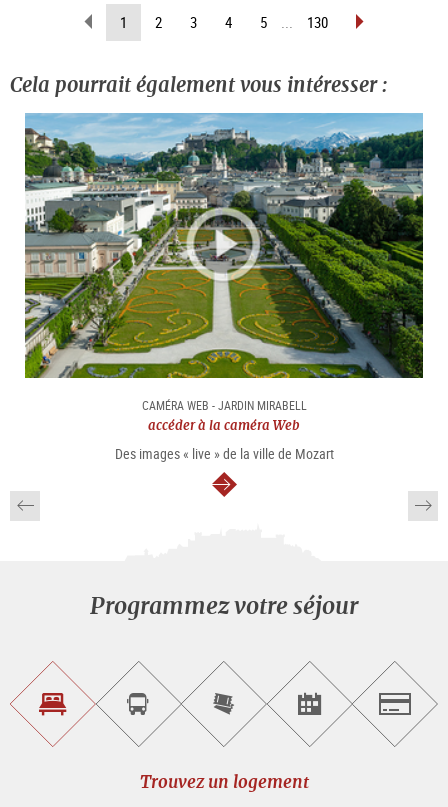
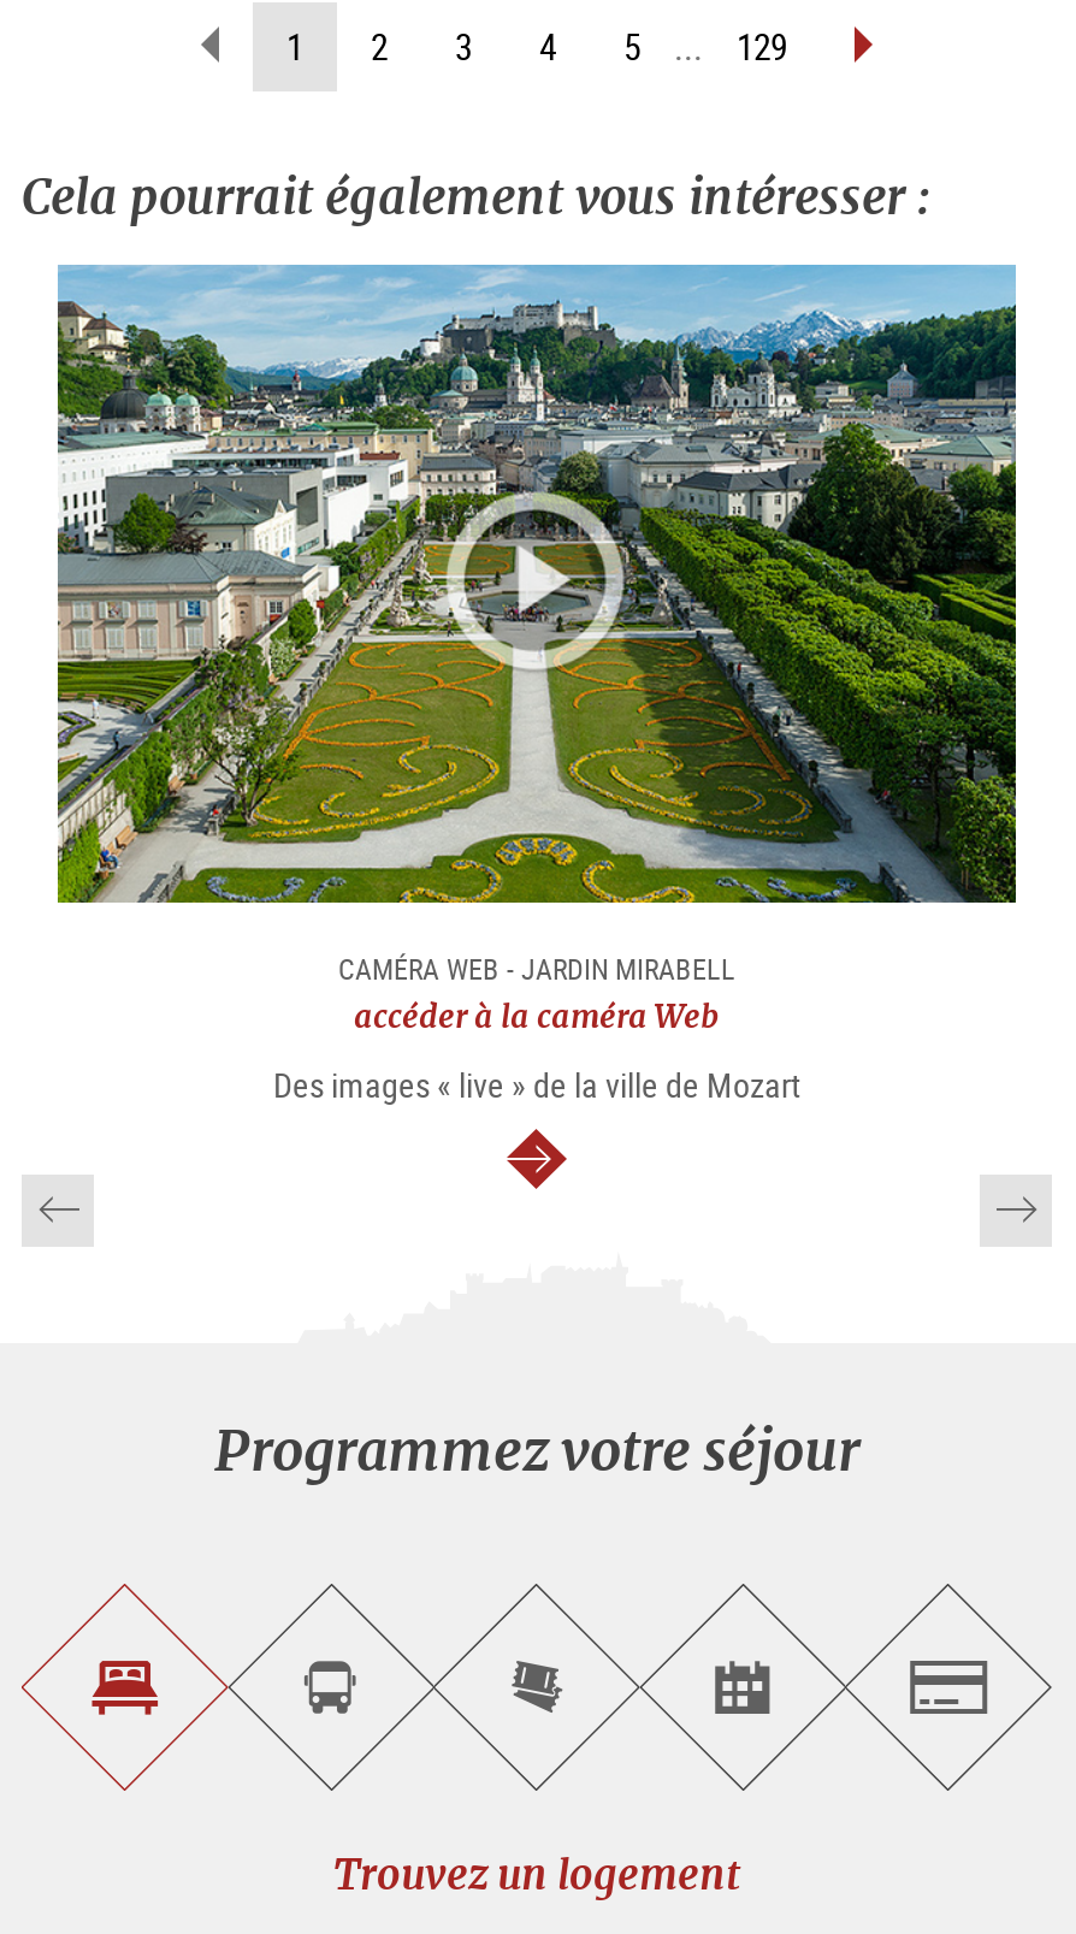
- 130
+ 129
